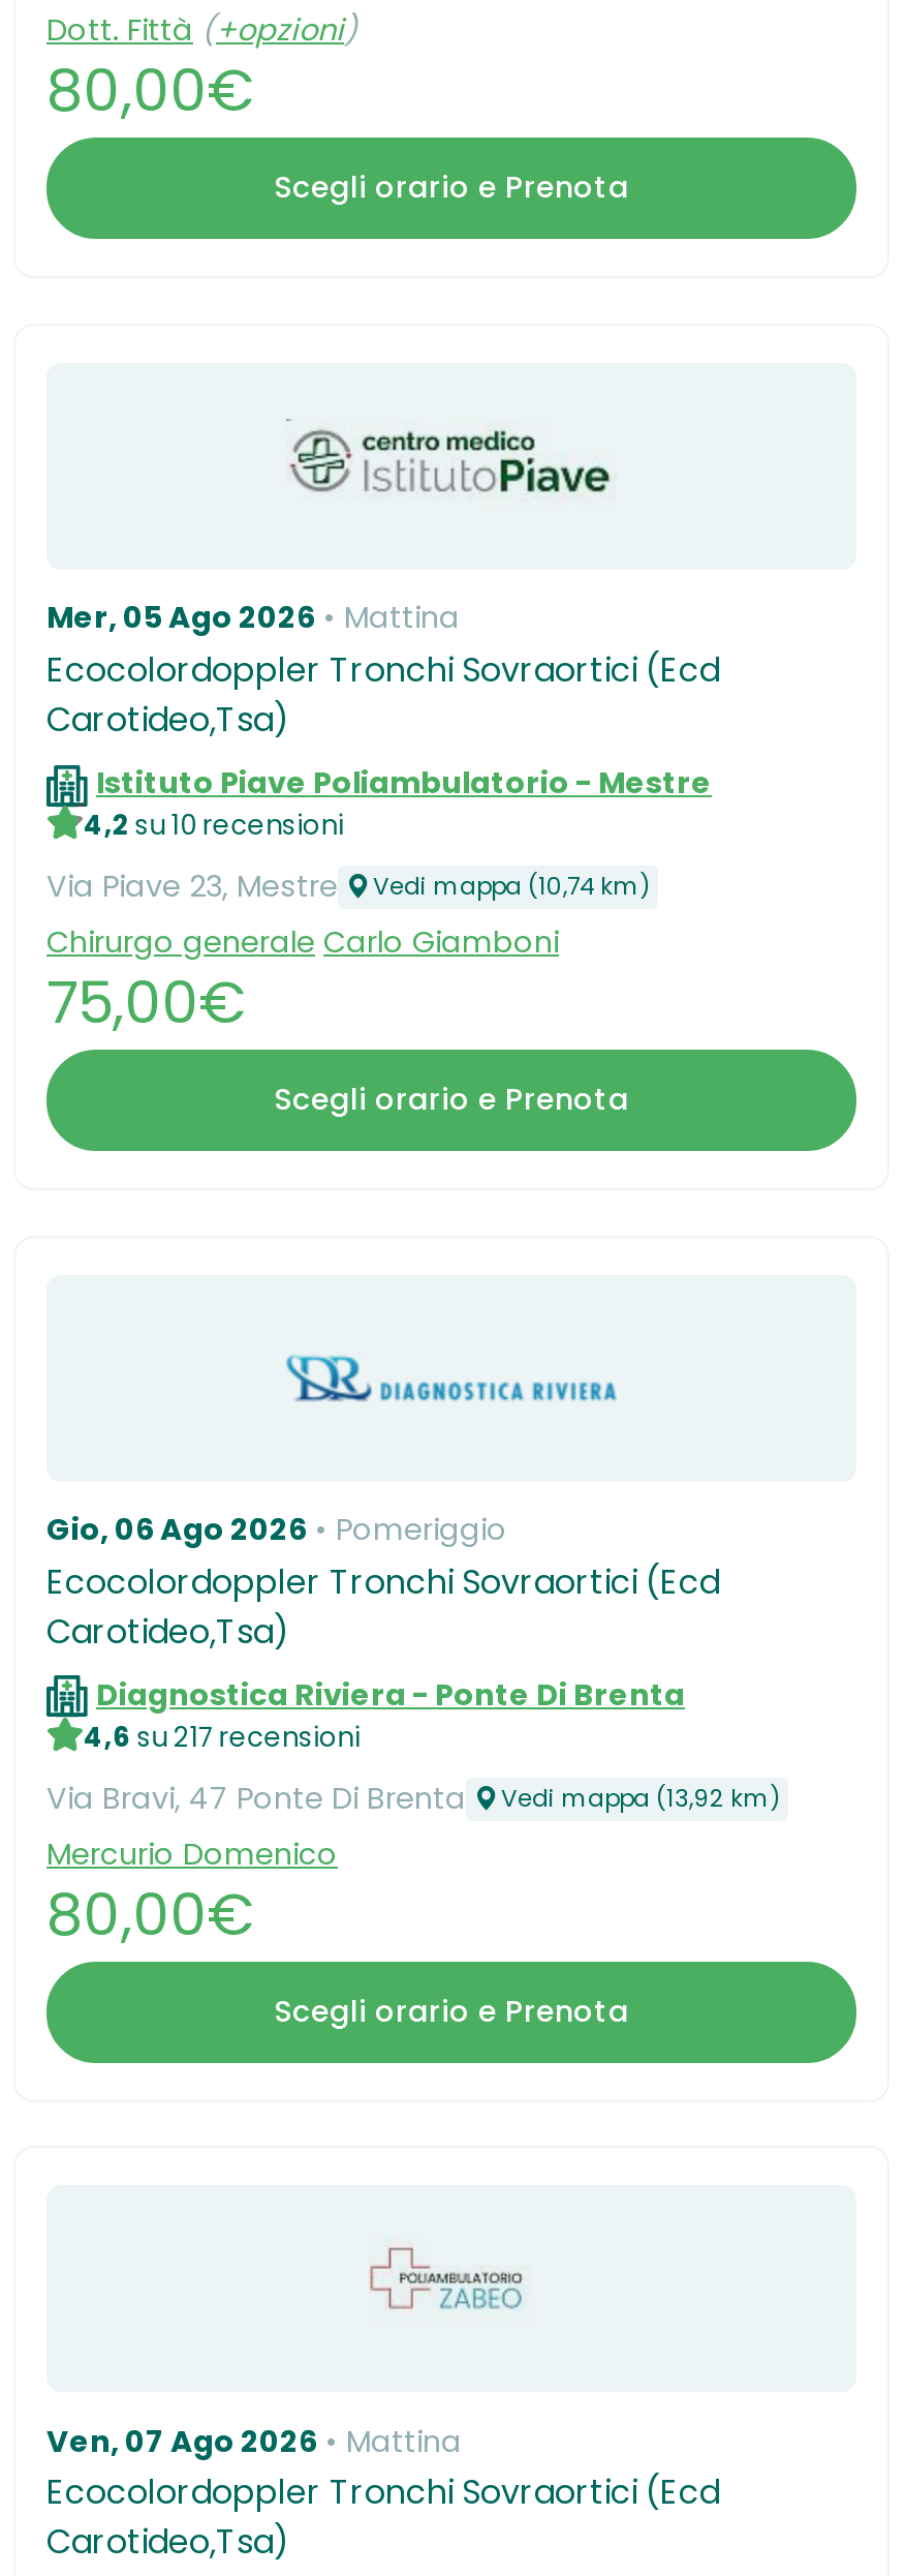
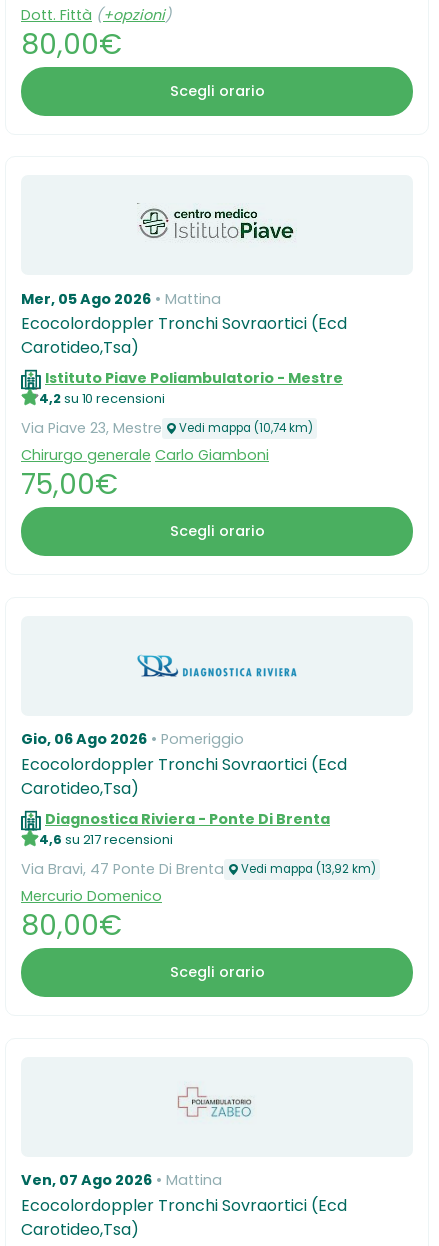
- Scegli orario e Prenota
+ Scegli orario

- Scegli orario e Prenota
+ Scegli orario

- Scegli orario e Prenota
+ Scegli orario
